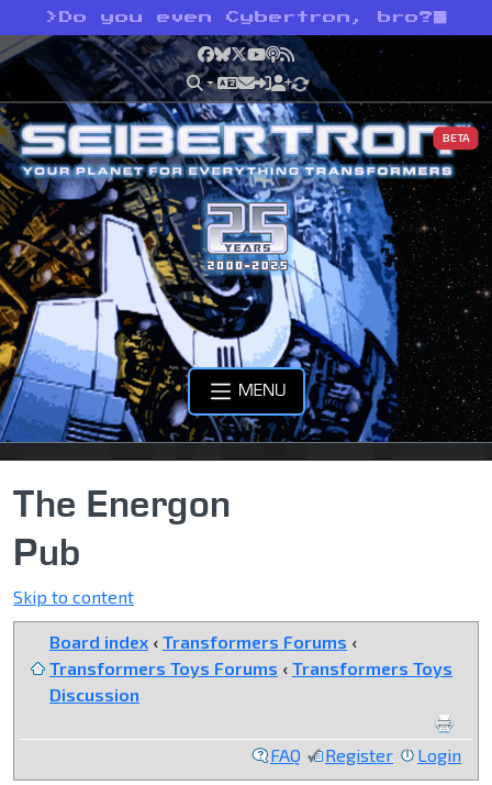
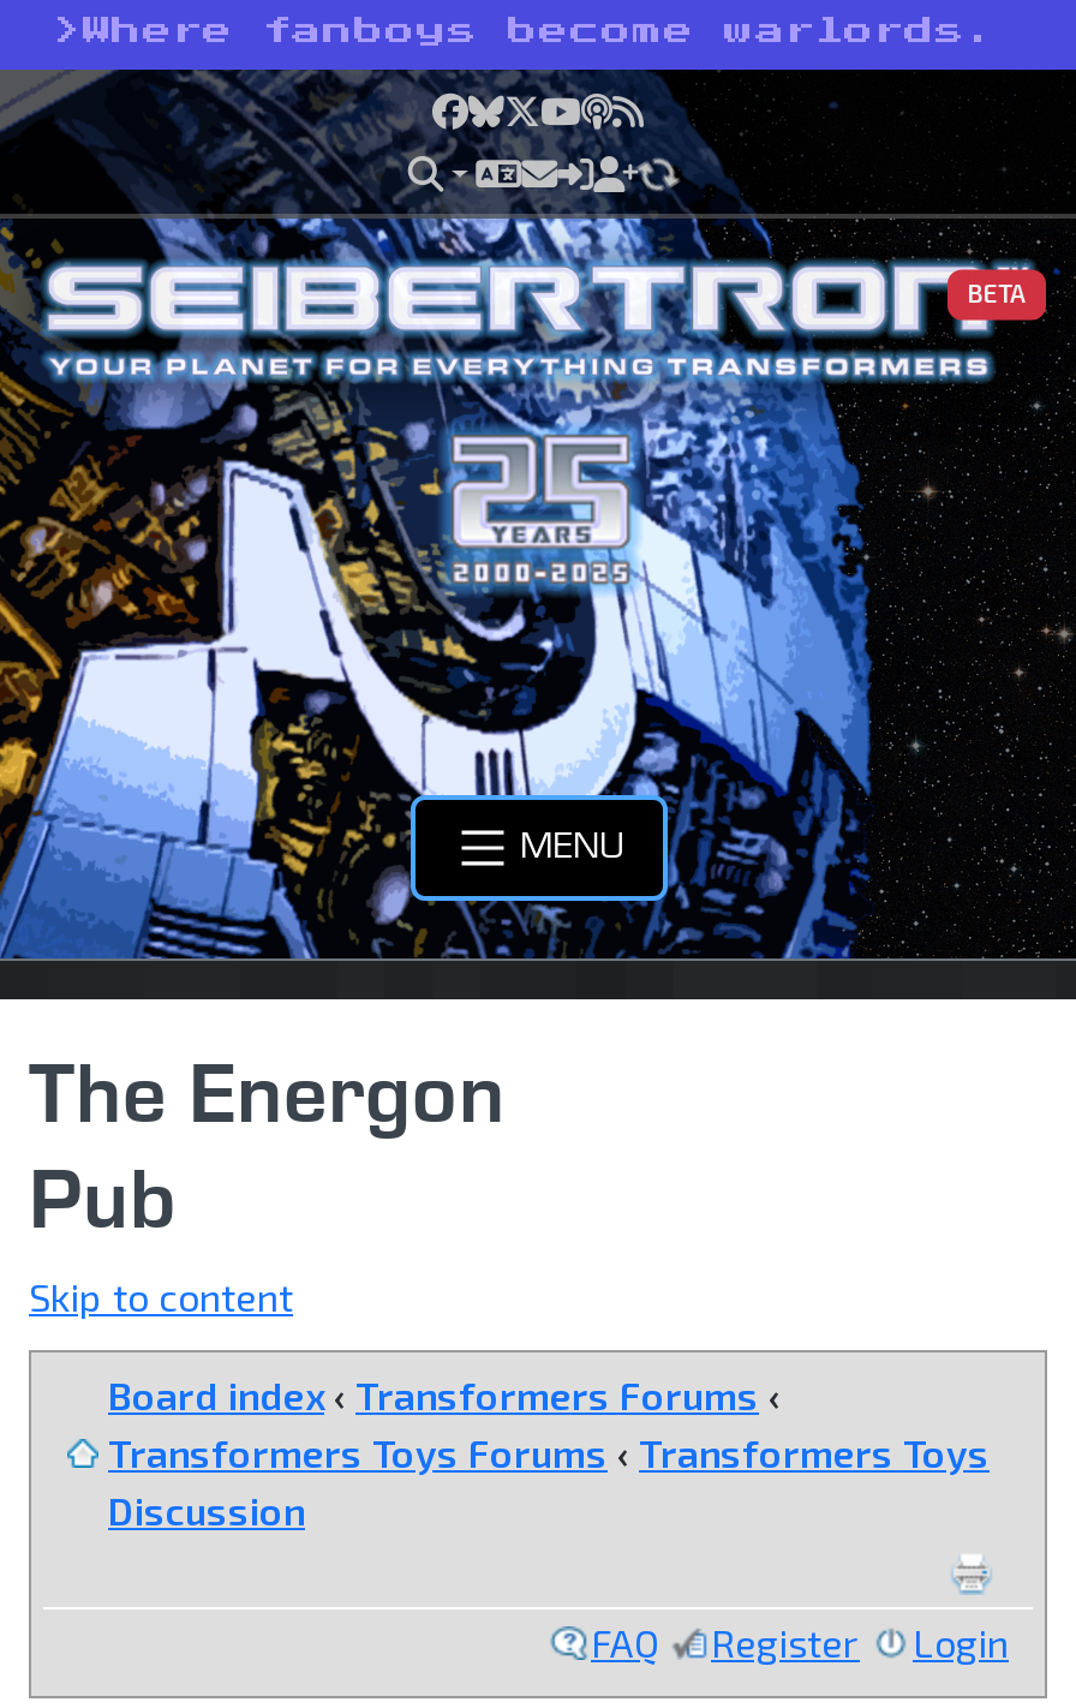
- > Do you even Cybertron, bro?
+ > Where fanboys become warlords.
